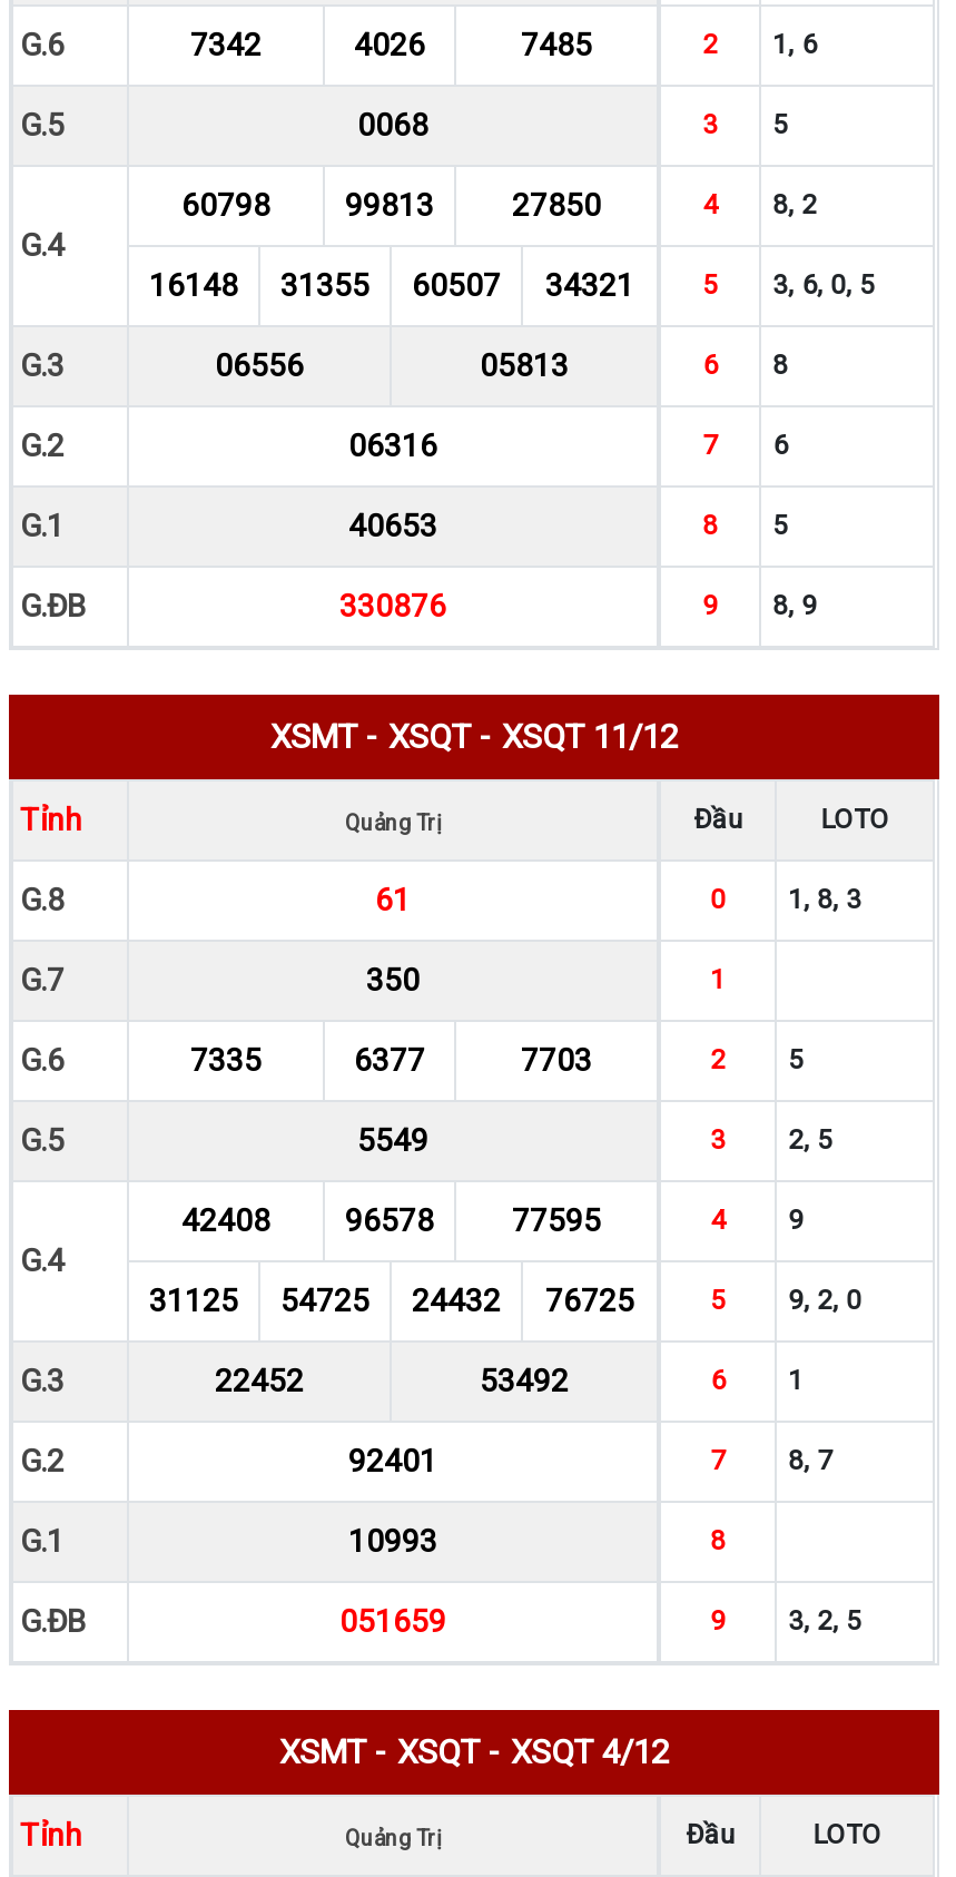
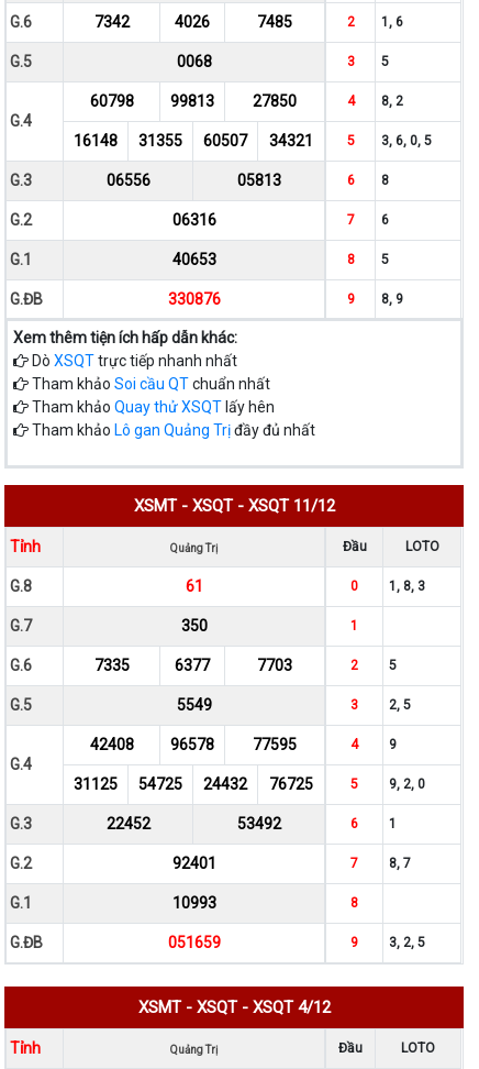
+ Xem thêm tiện ích hấp dẫn khác:
+ Dò XSQT trực tiếp nhanh nhất
+ Tham khảo Soi cầu QT chuẩn nhất
+ Tham khảo Quay thử XSQT lấy hên
+ Tham khảo Lô gan Quảng Trị đầy đủ nhất
